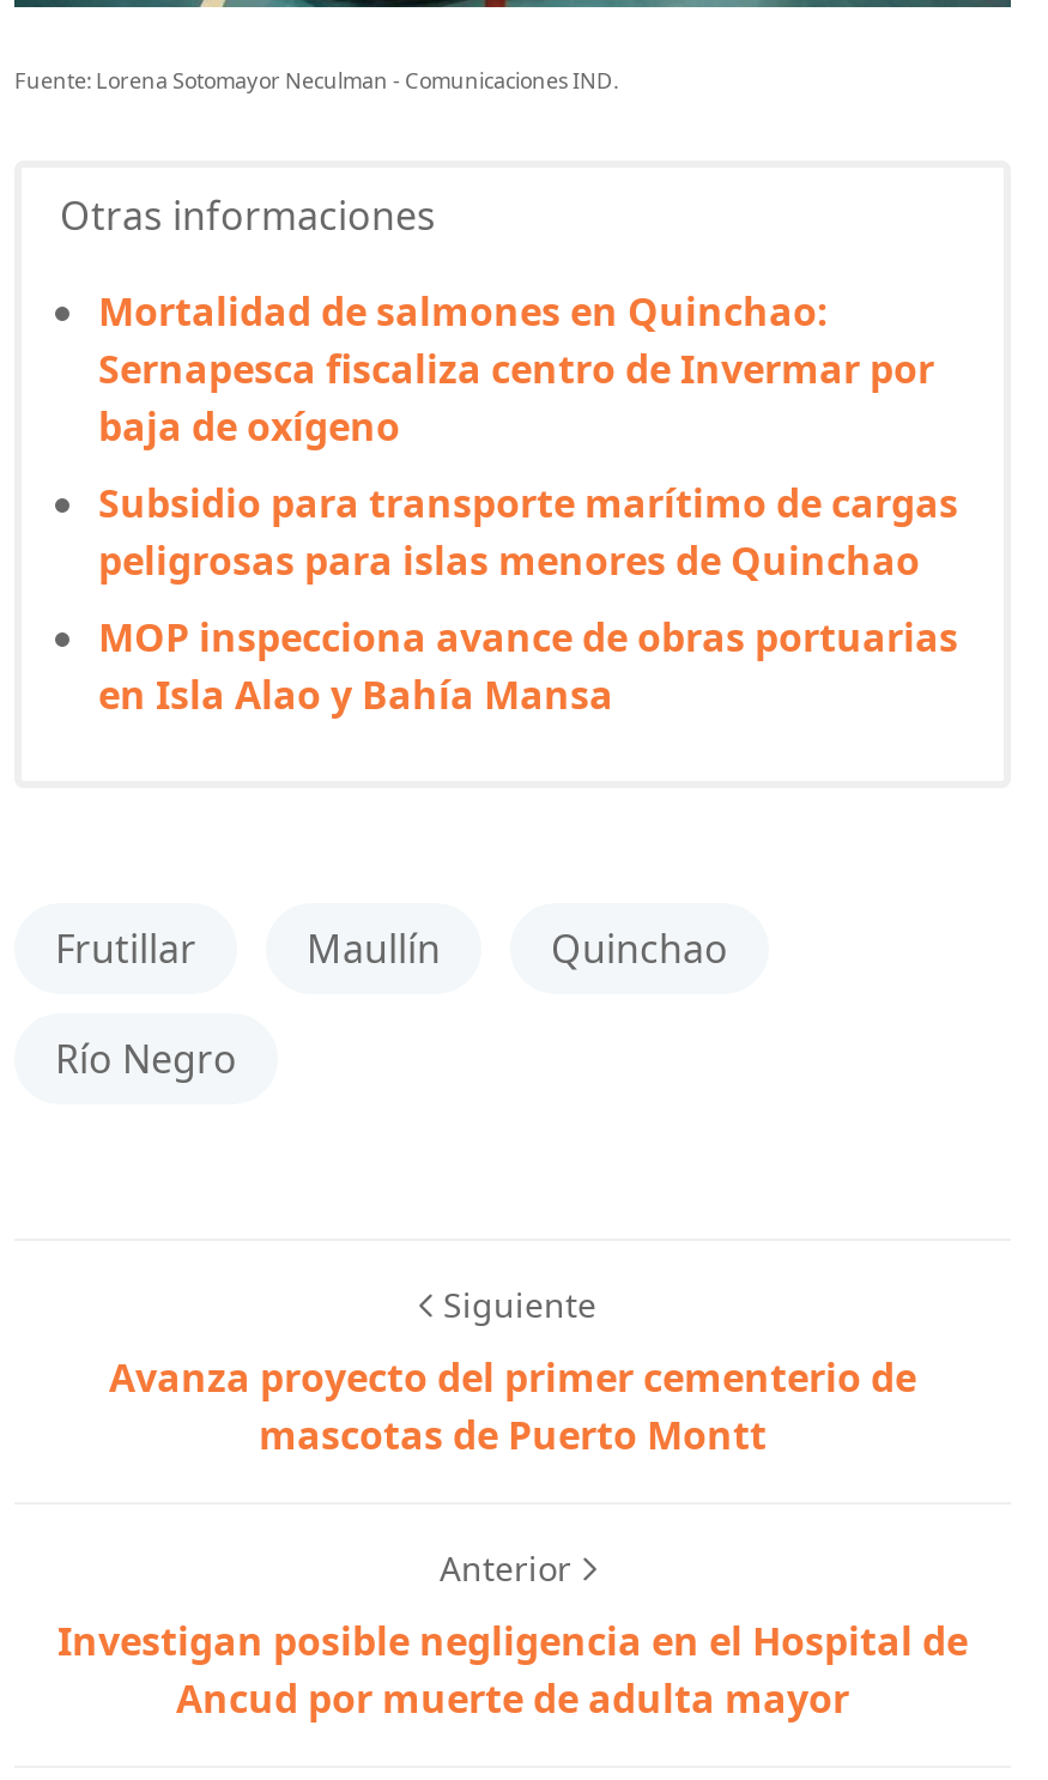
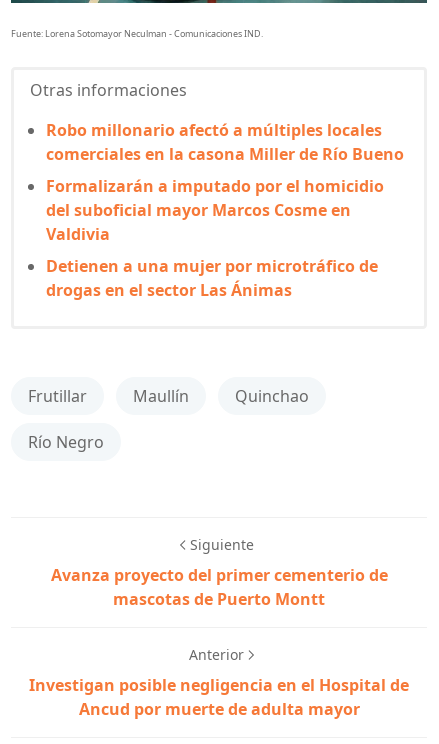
- Mortalidad de salmones en Quinchao:
- Sernapesca fiscaliza centro de Invermar por
- baja de oxígeno
+ Robo millonario afectó a múltiples locales
+ comerciales en la casona Miller de Río Bueno

- Subsidio para transporte marítimo de cargas
- peligrosas para islas menores de Quinchao
+ Formalizarán a imputado por el homicidio
+ del suboficial mayor Marcos Cosme en
+ Valdivia

- MOP inspecciona avance de obras portuarias
- en Isla Alao y Bahía Mansa
+ Detienen a una mujer por microtráfico de
+ drogas en el sector Las Ánimas
